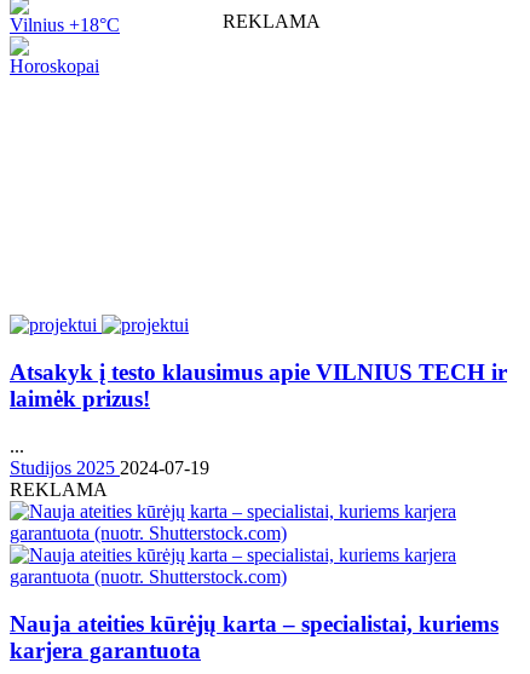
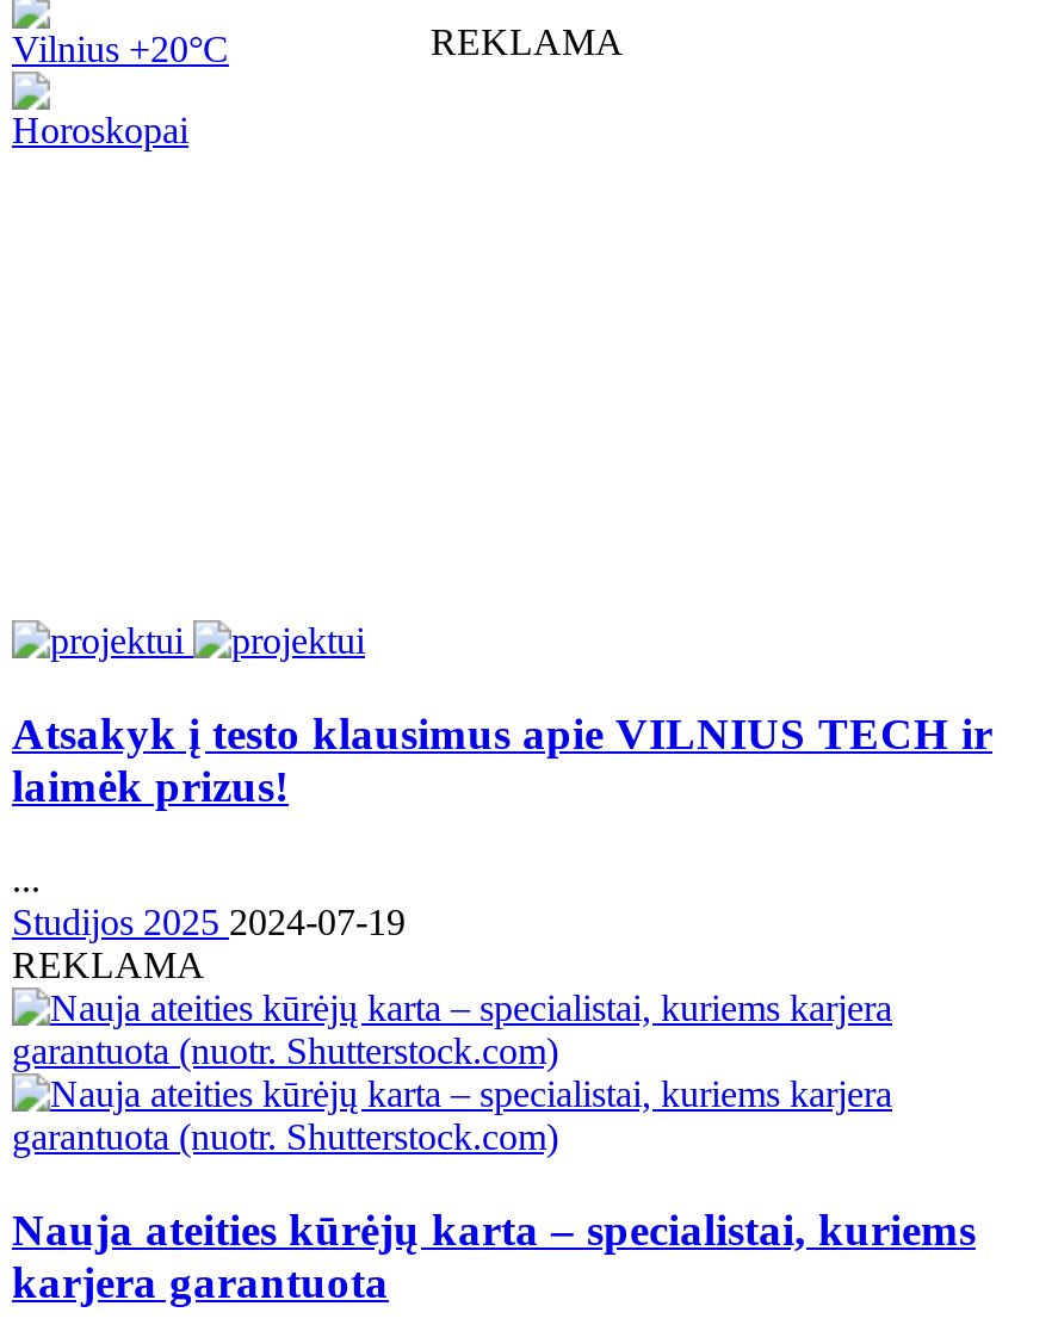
- Vilnius +18°C
+ Vilnius +20°C
